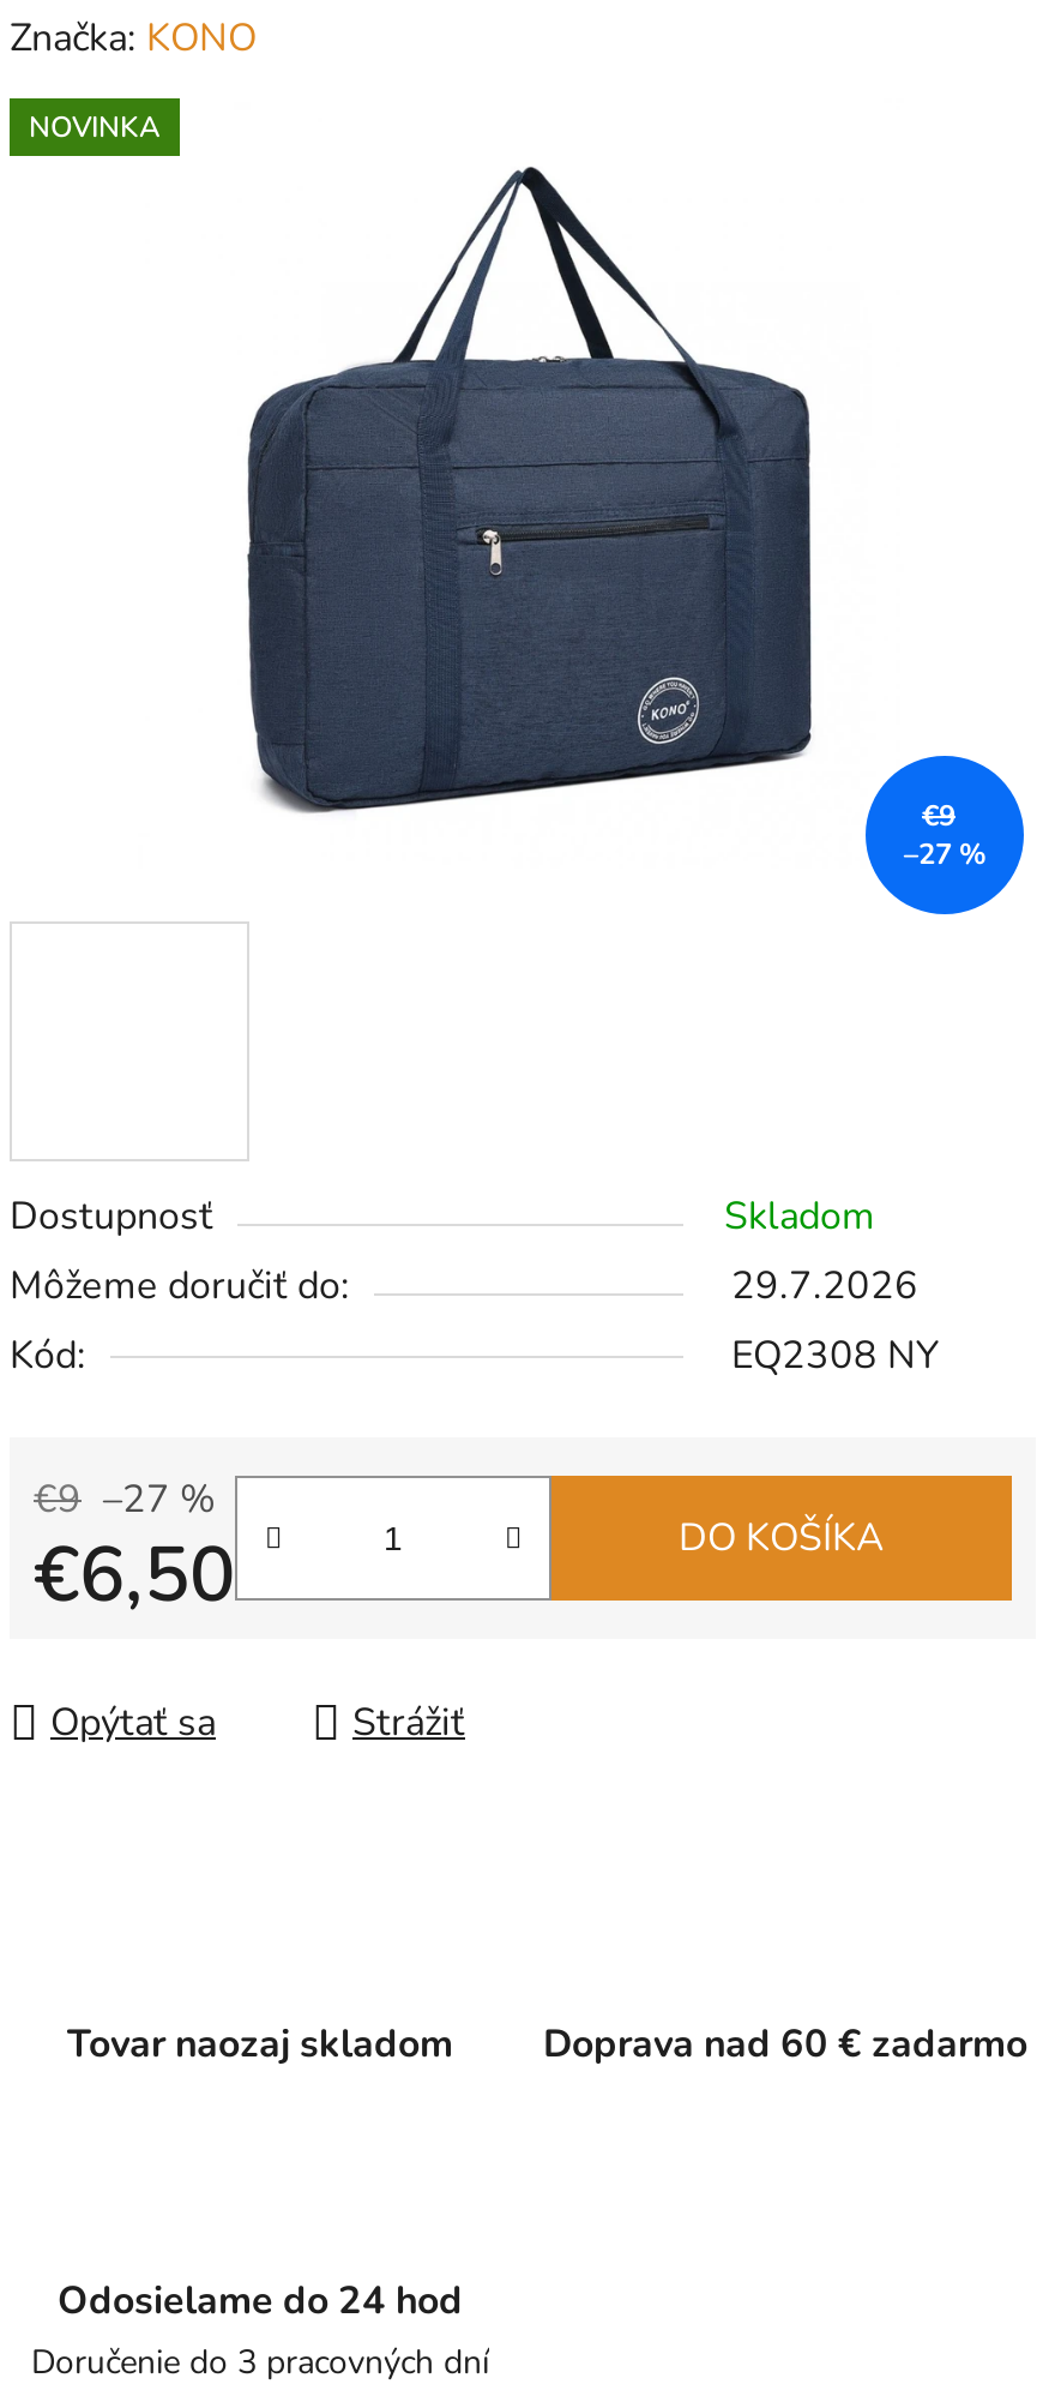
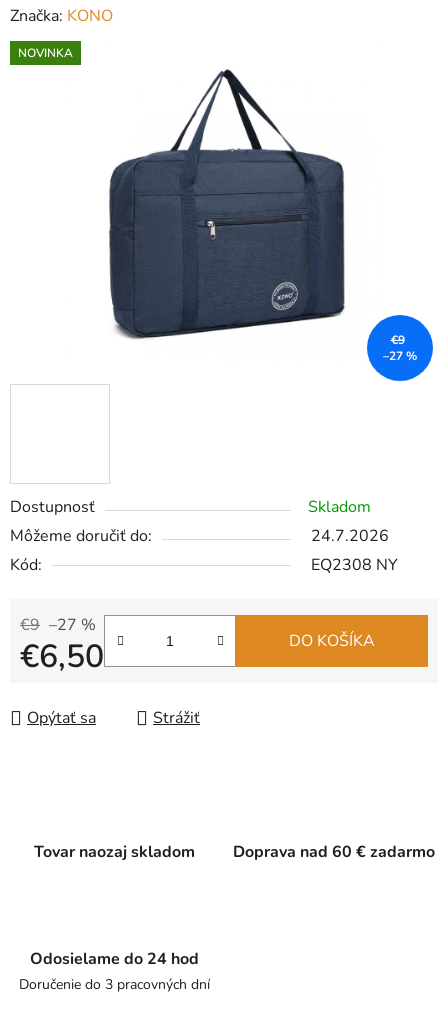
- 29.7.2026
+ 24.7.2026
